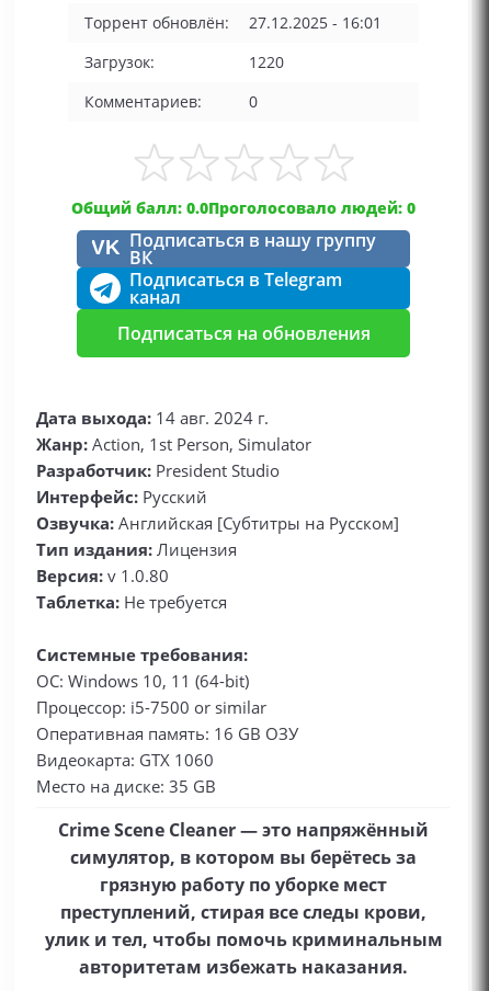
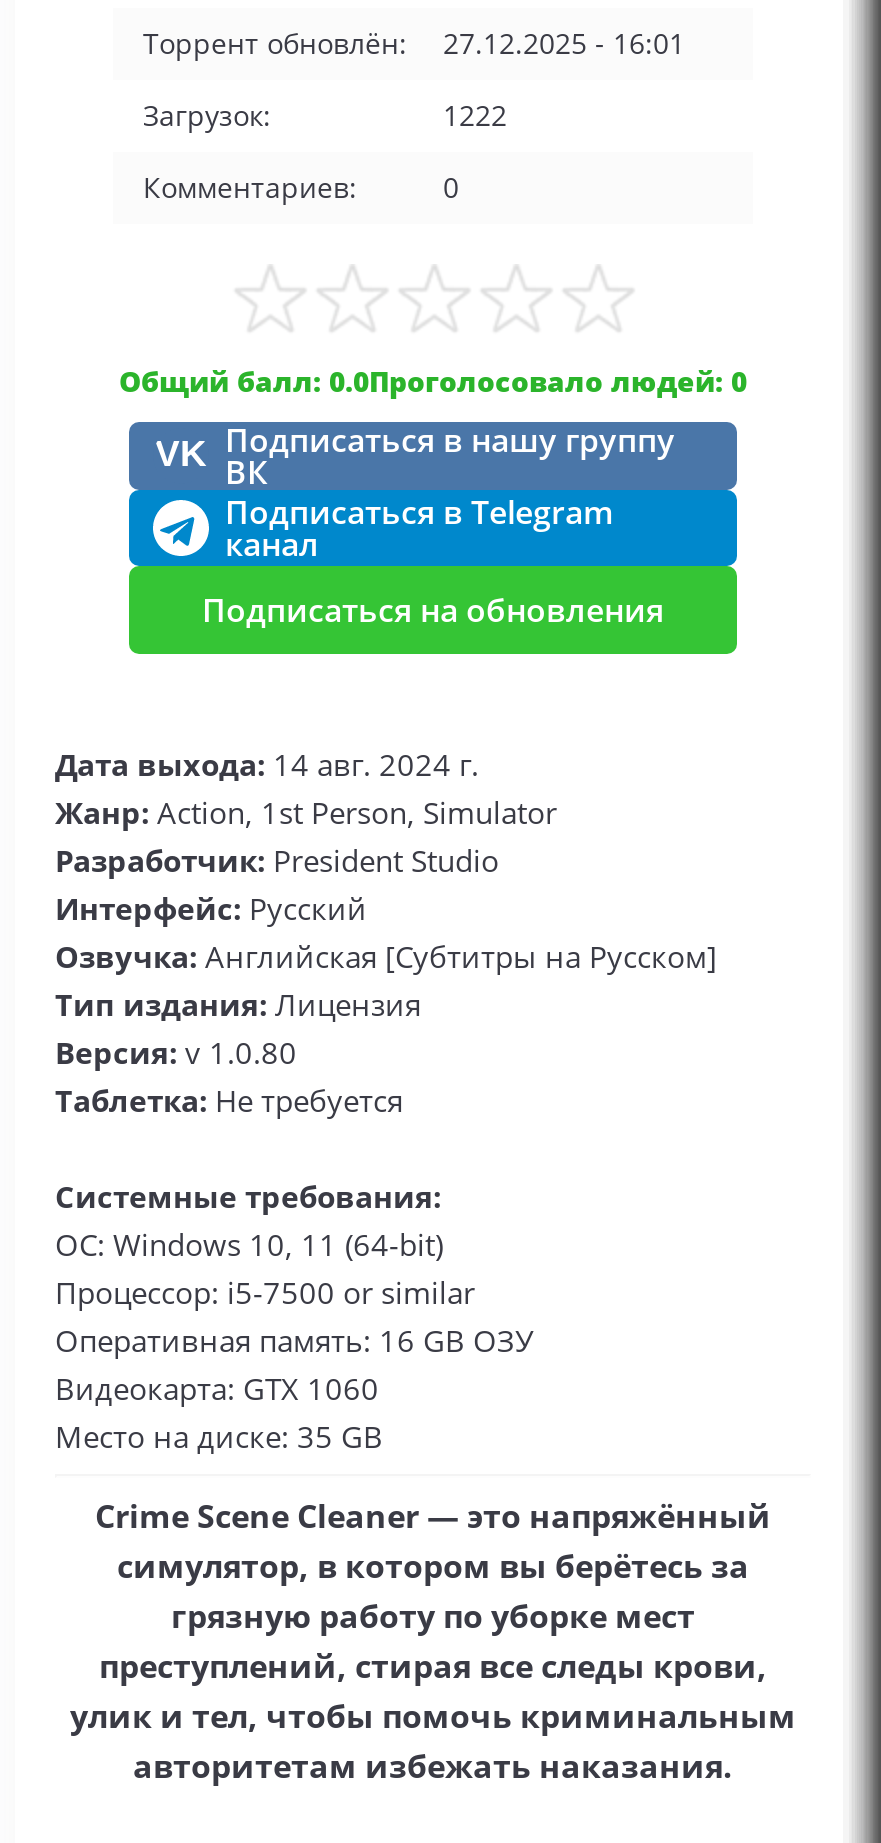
- 1220
+ 1222
